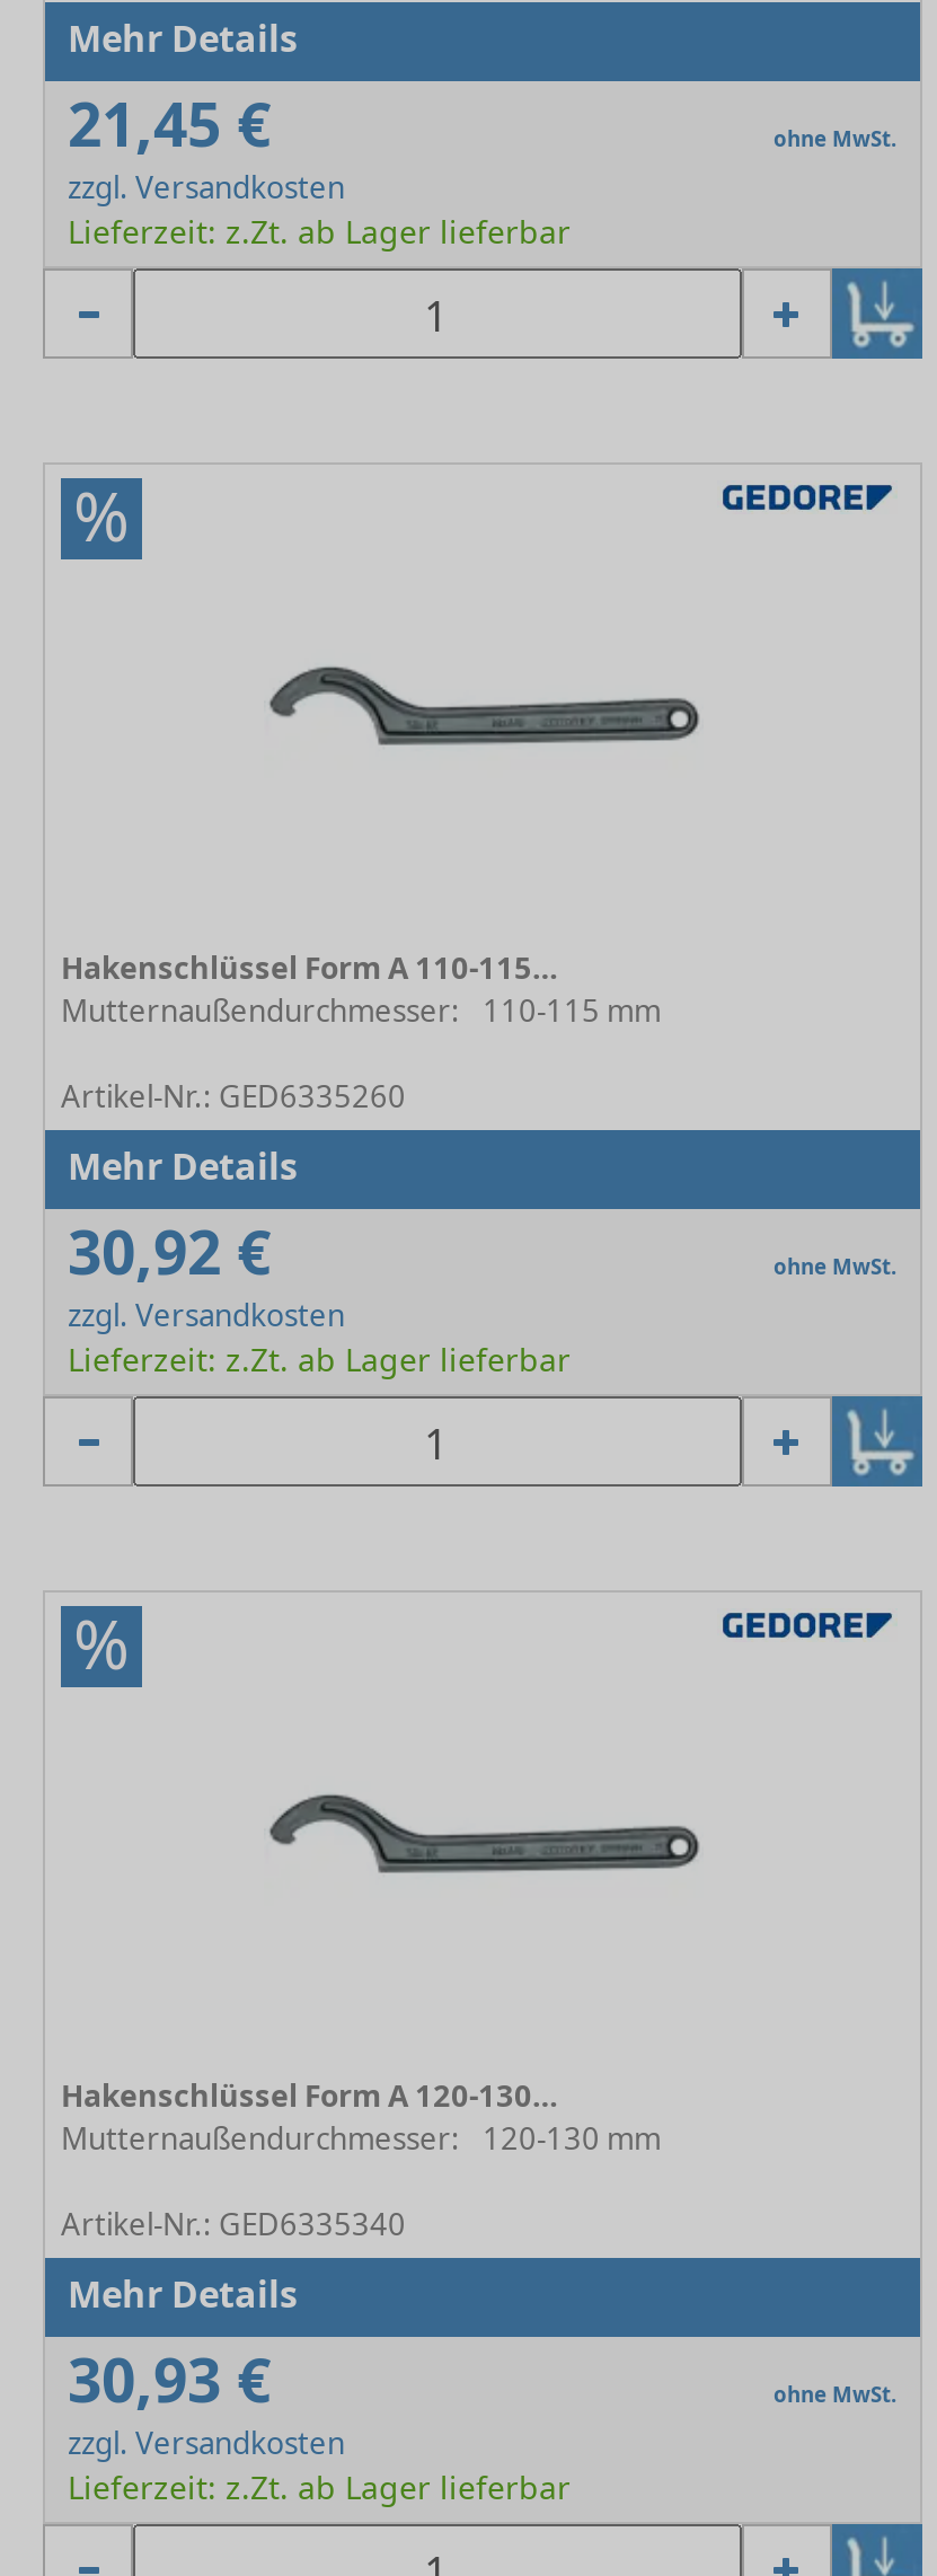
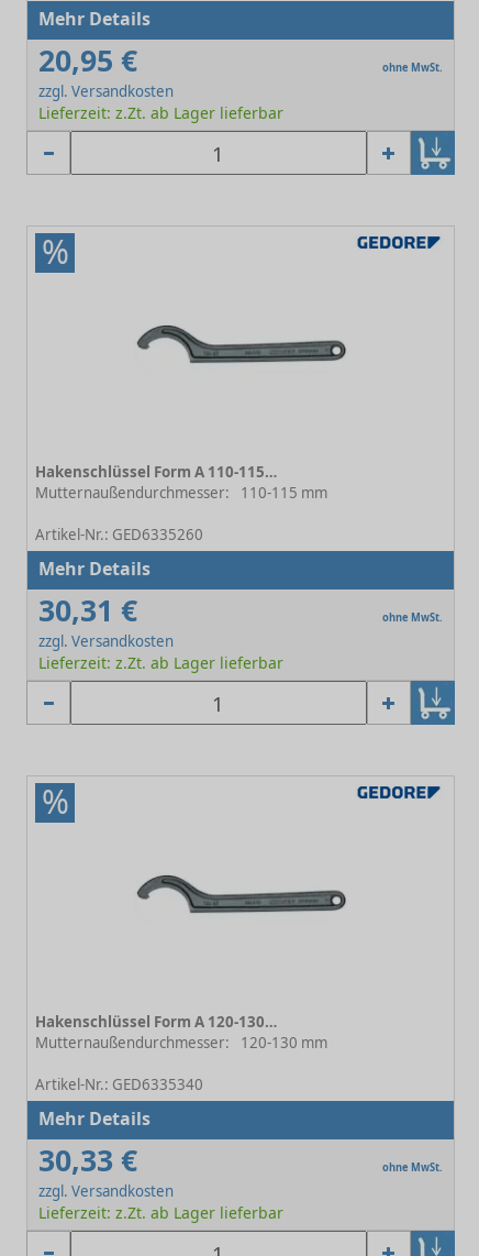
- 21,45 €
+ 20,95 €

- 30,92 €
+ 30,31 €

- 30,93 €
+ 30,33 €
